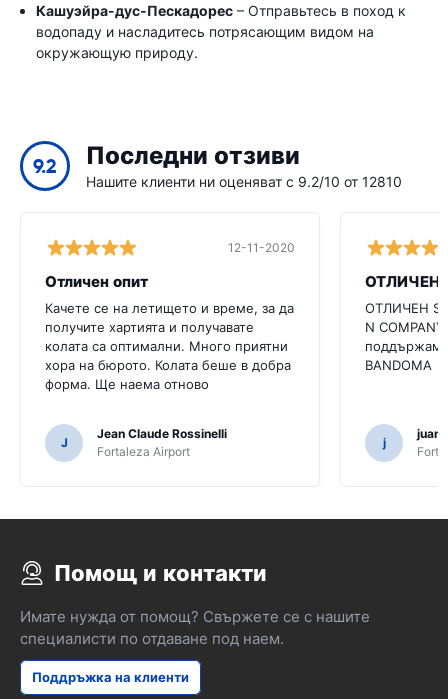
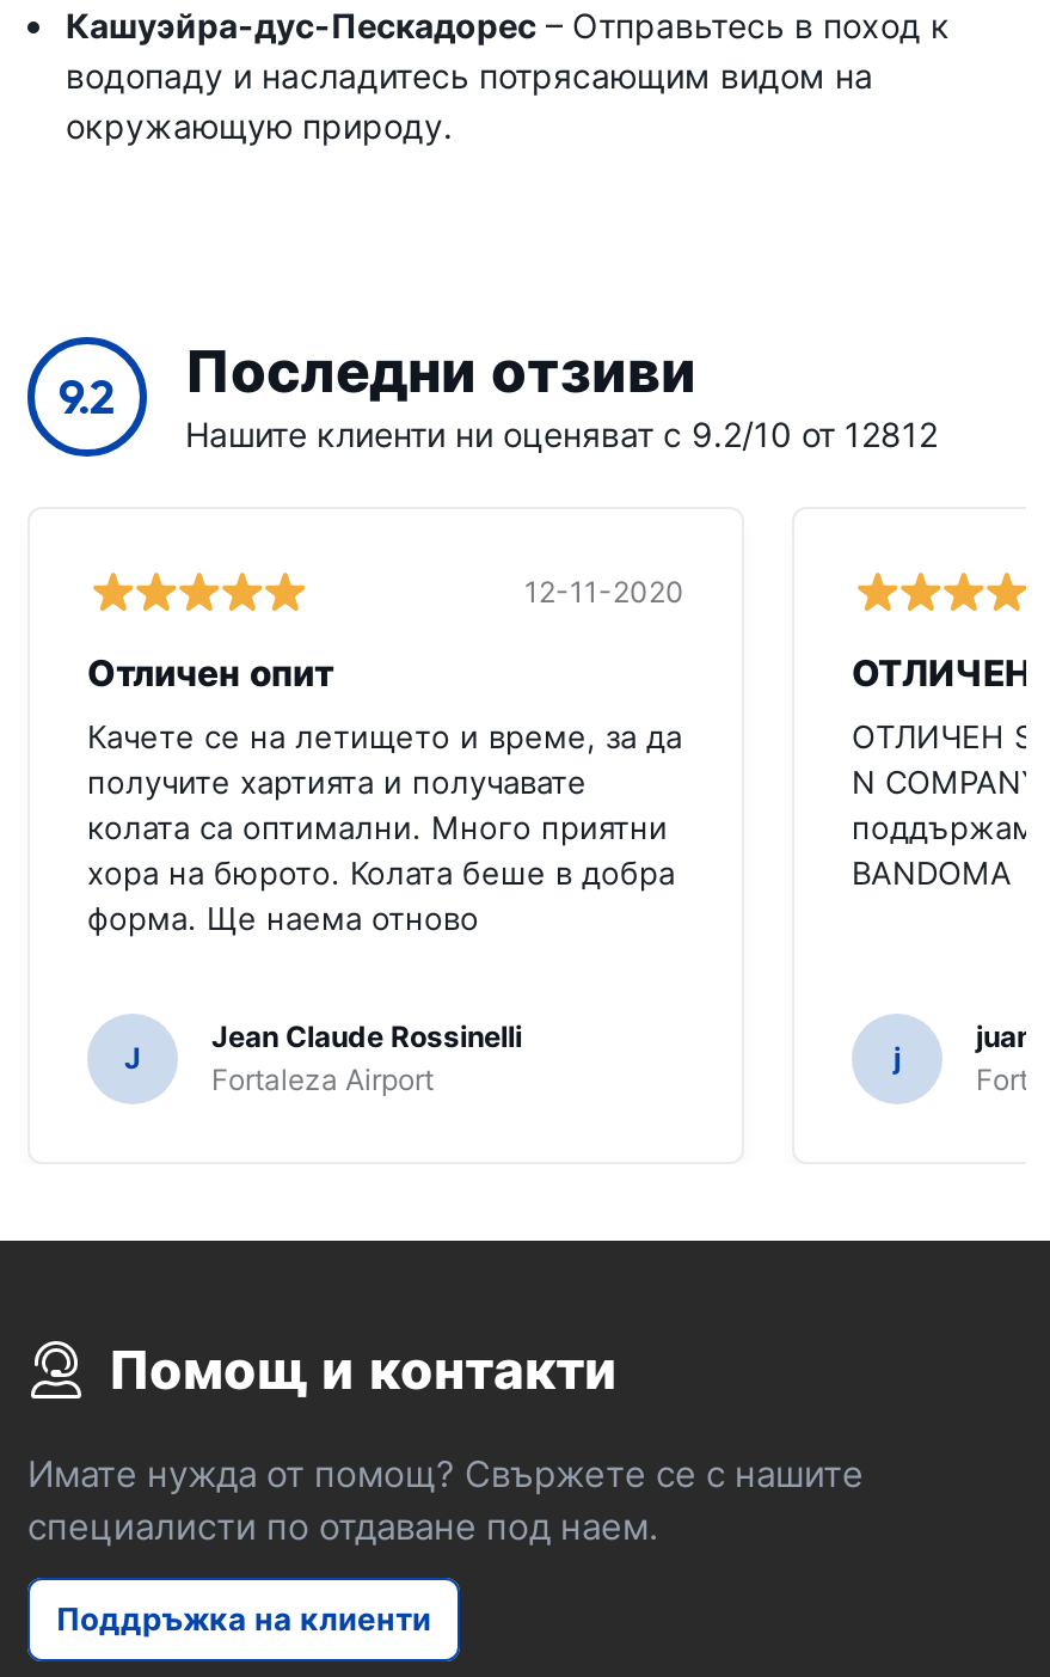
- Нашите клиенти ни оценяват с 9.2/10 от 12810
+ Нашите клиенти ни оценяват с 9.2/10 от 12812
